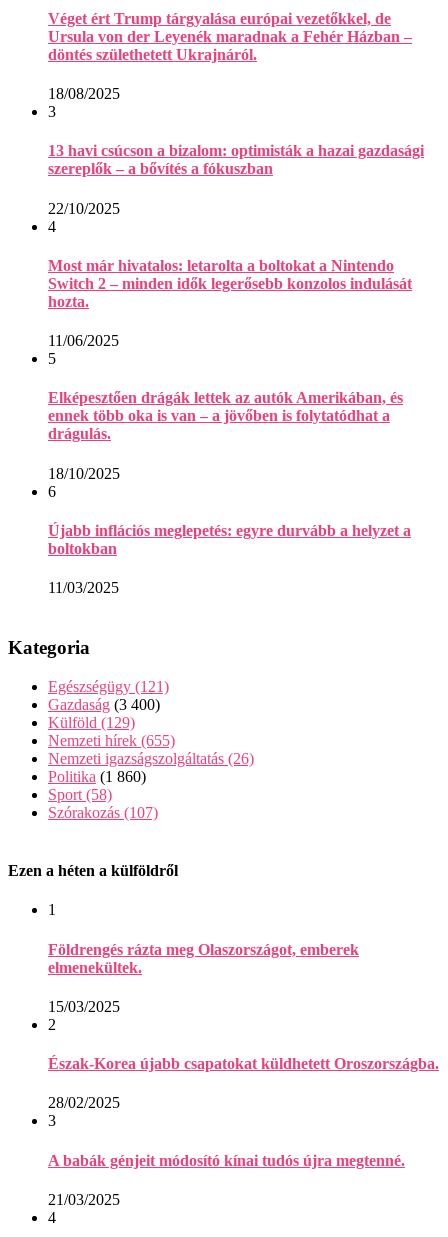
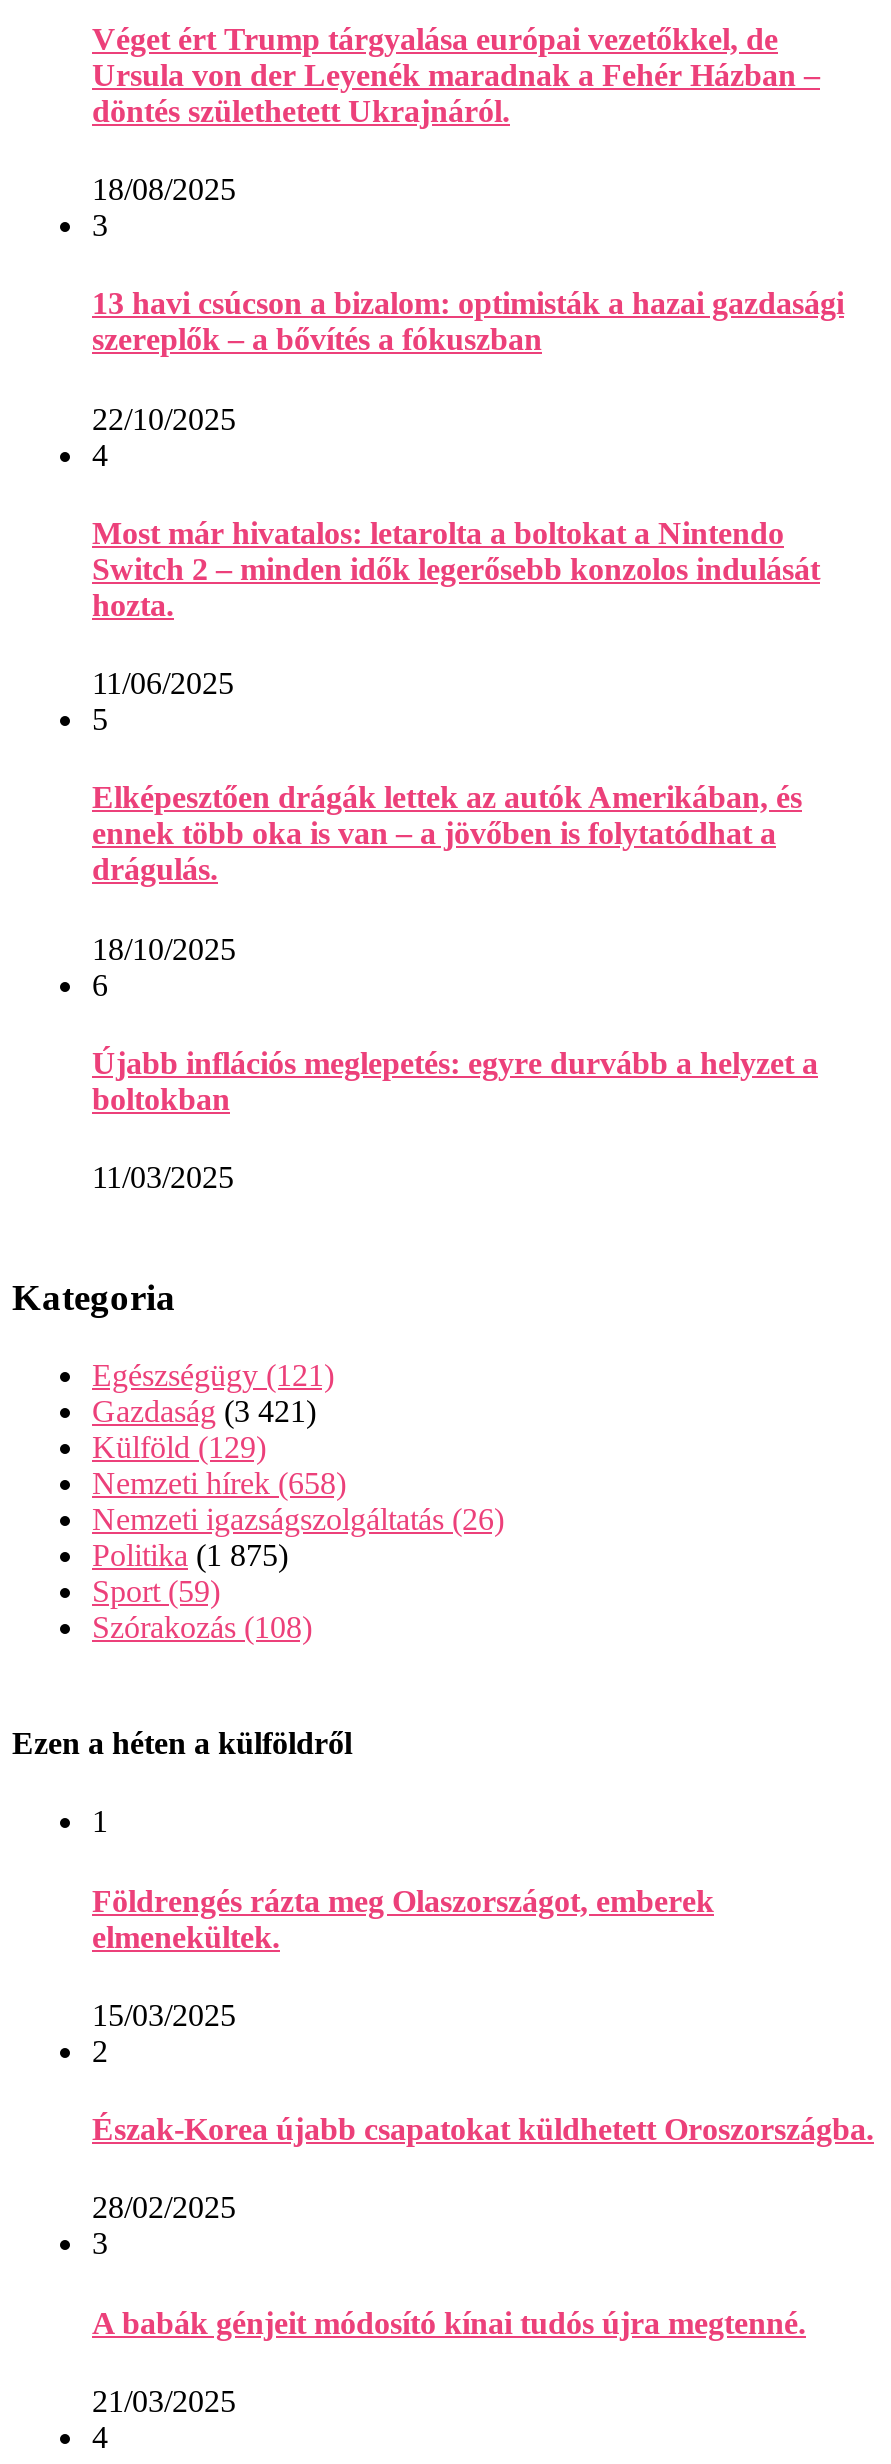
- Gazdaság (3 400)
+ Gazdaság (3 421)

- Nemzeti hírek (655)
+ Nemzeti hírek (658)

- Politika (1 860)
+ Politika (1 875)

- Sport (58)
+ Sport (59)

- Szórakozás (107)
+ Szórakozás (108)
